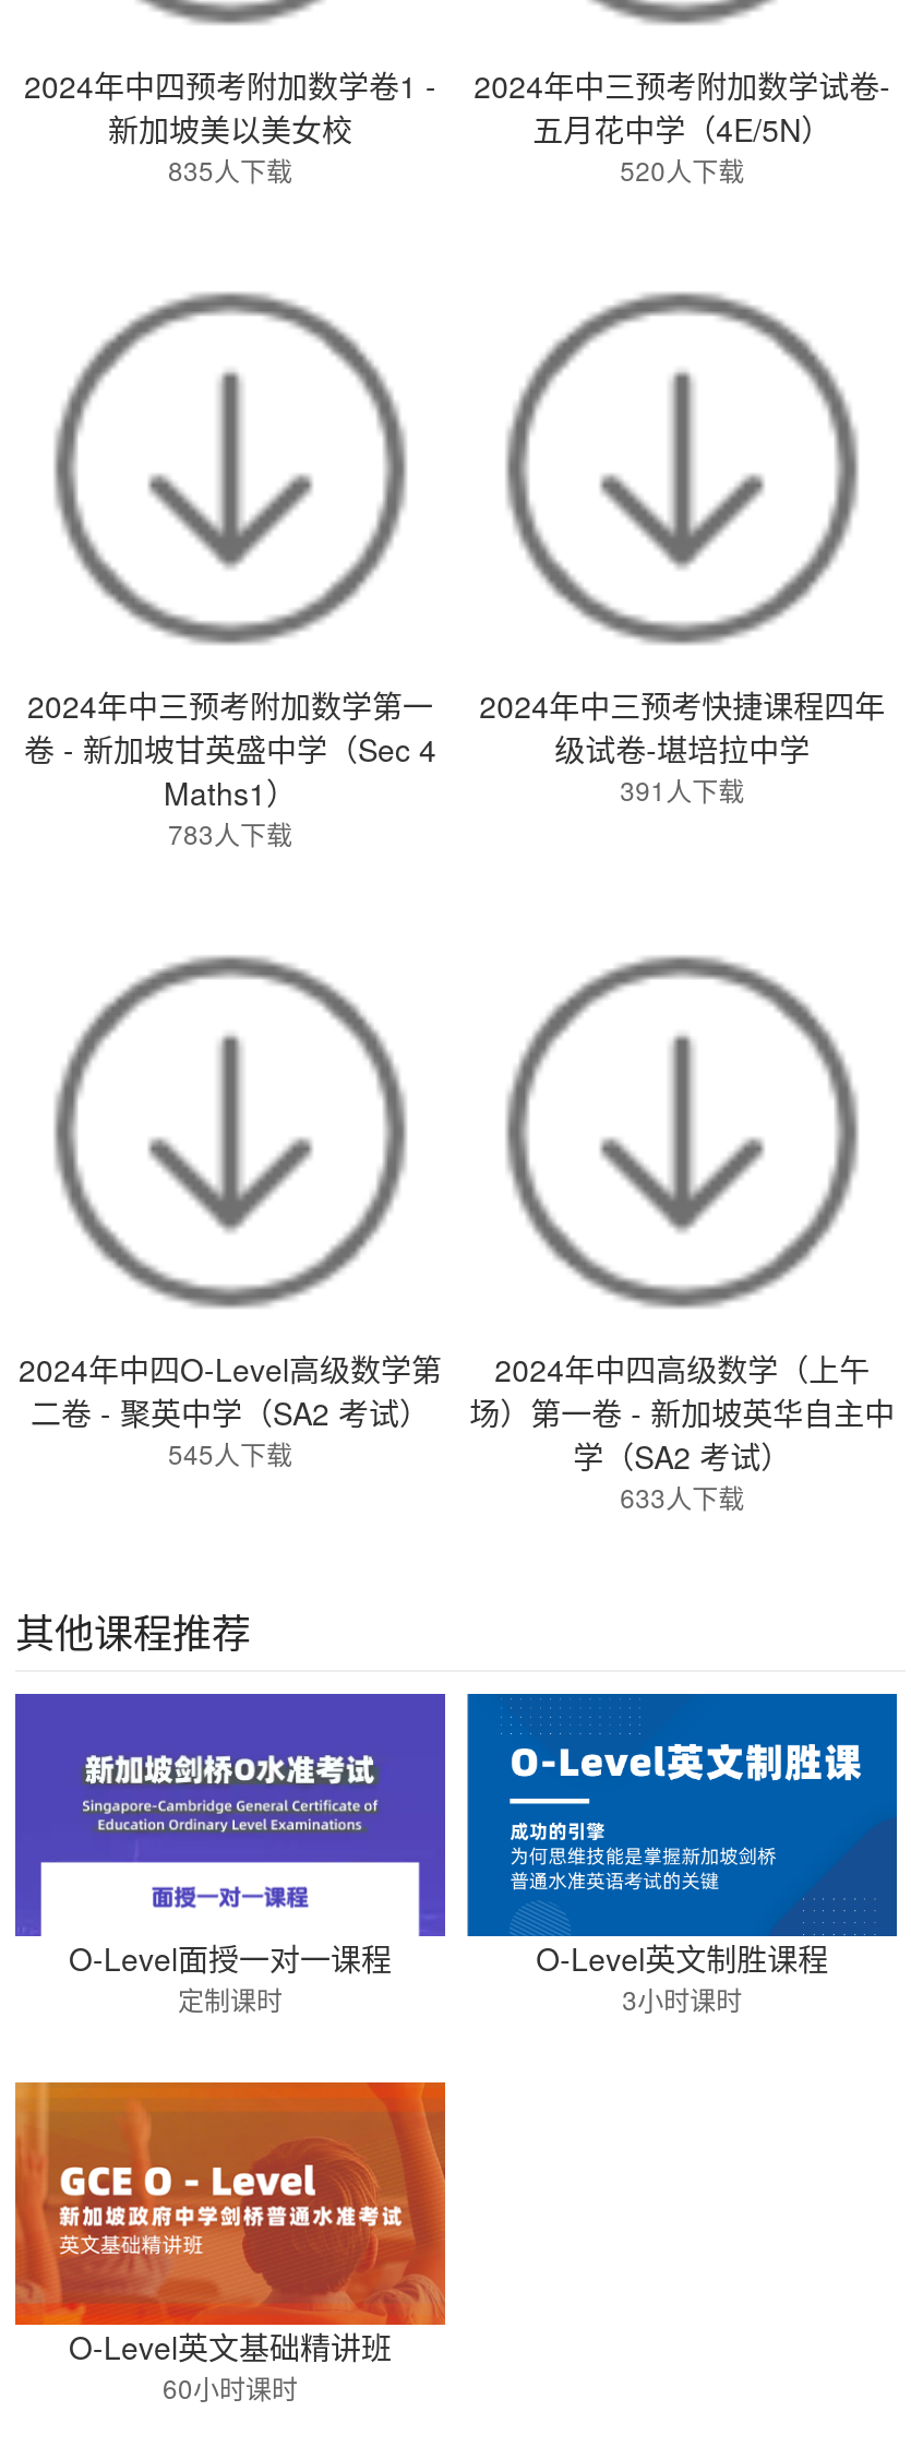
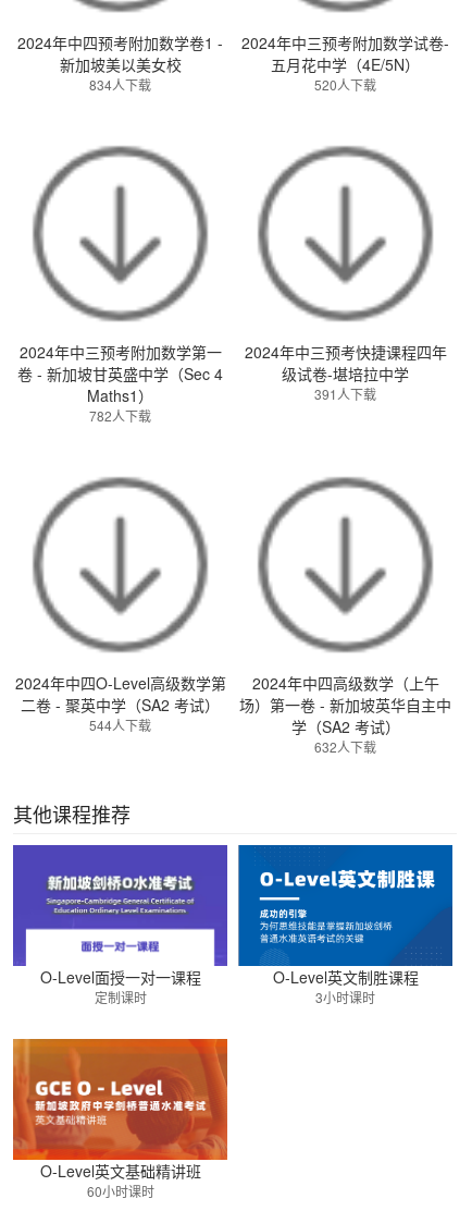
- 835人下载
+ 834人下载

- 783人下载
+ 782人下载

- 545人下载
+ 544人下载

- 633人下载
+ 632人下载
